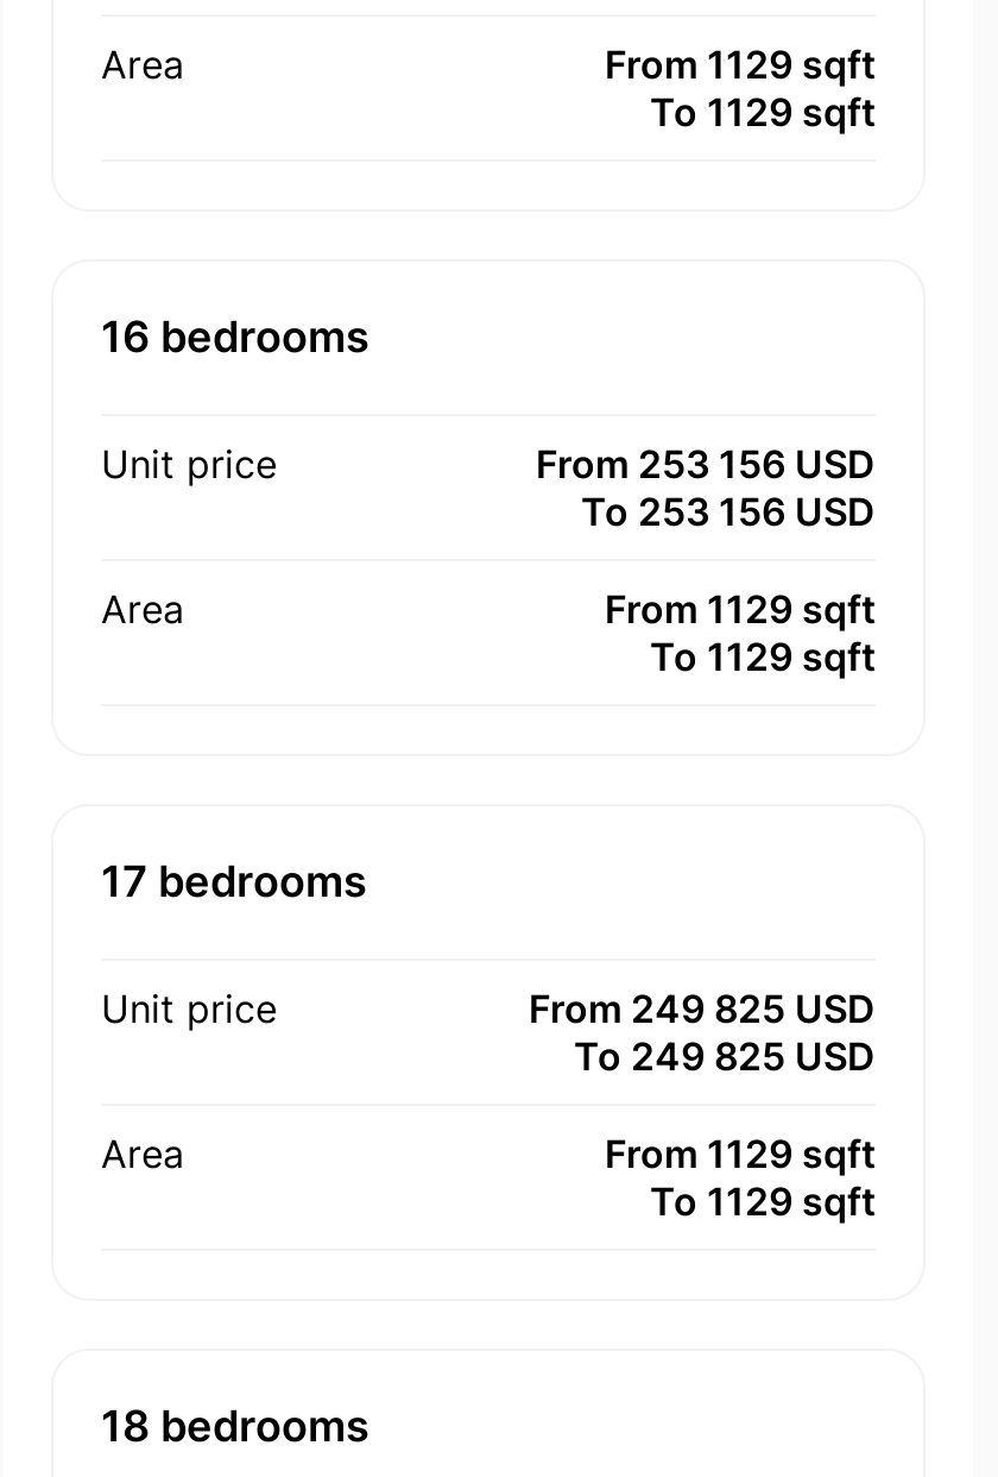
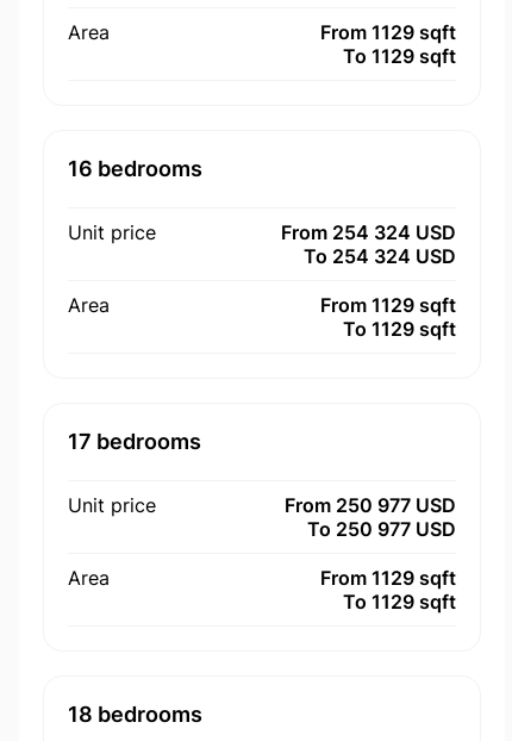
- From 253 156 USD
+ From 254 324 USD

- To 253 156 USD
+ To 254 324 USD

- From 249 825 USD
+ From 250 977 USD

- To 249 825 USD
+ To 250 977 USD
